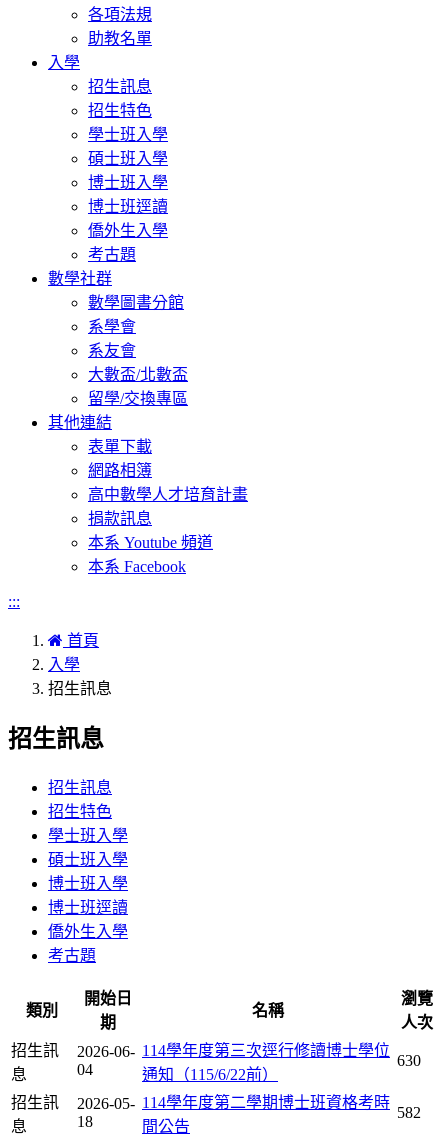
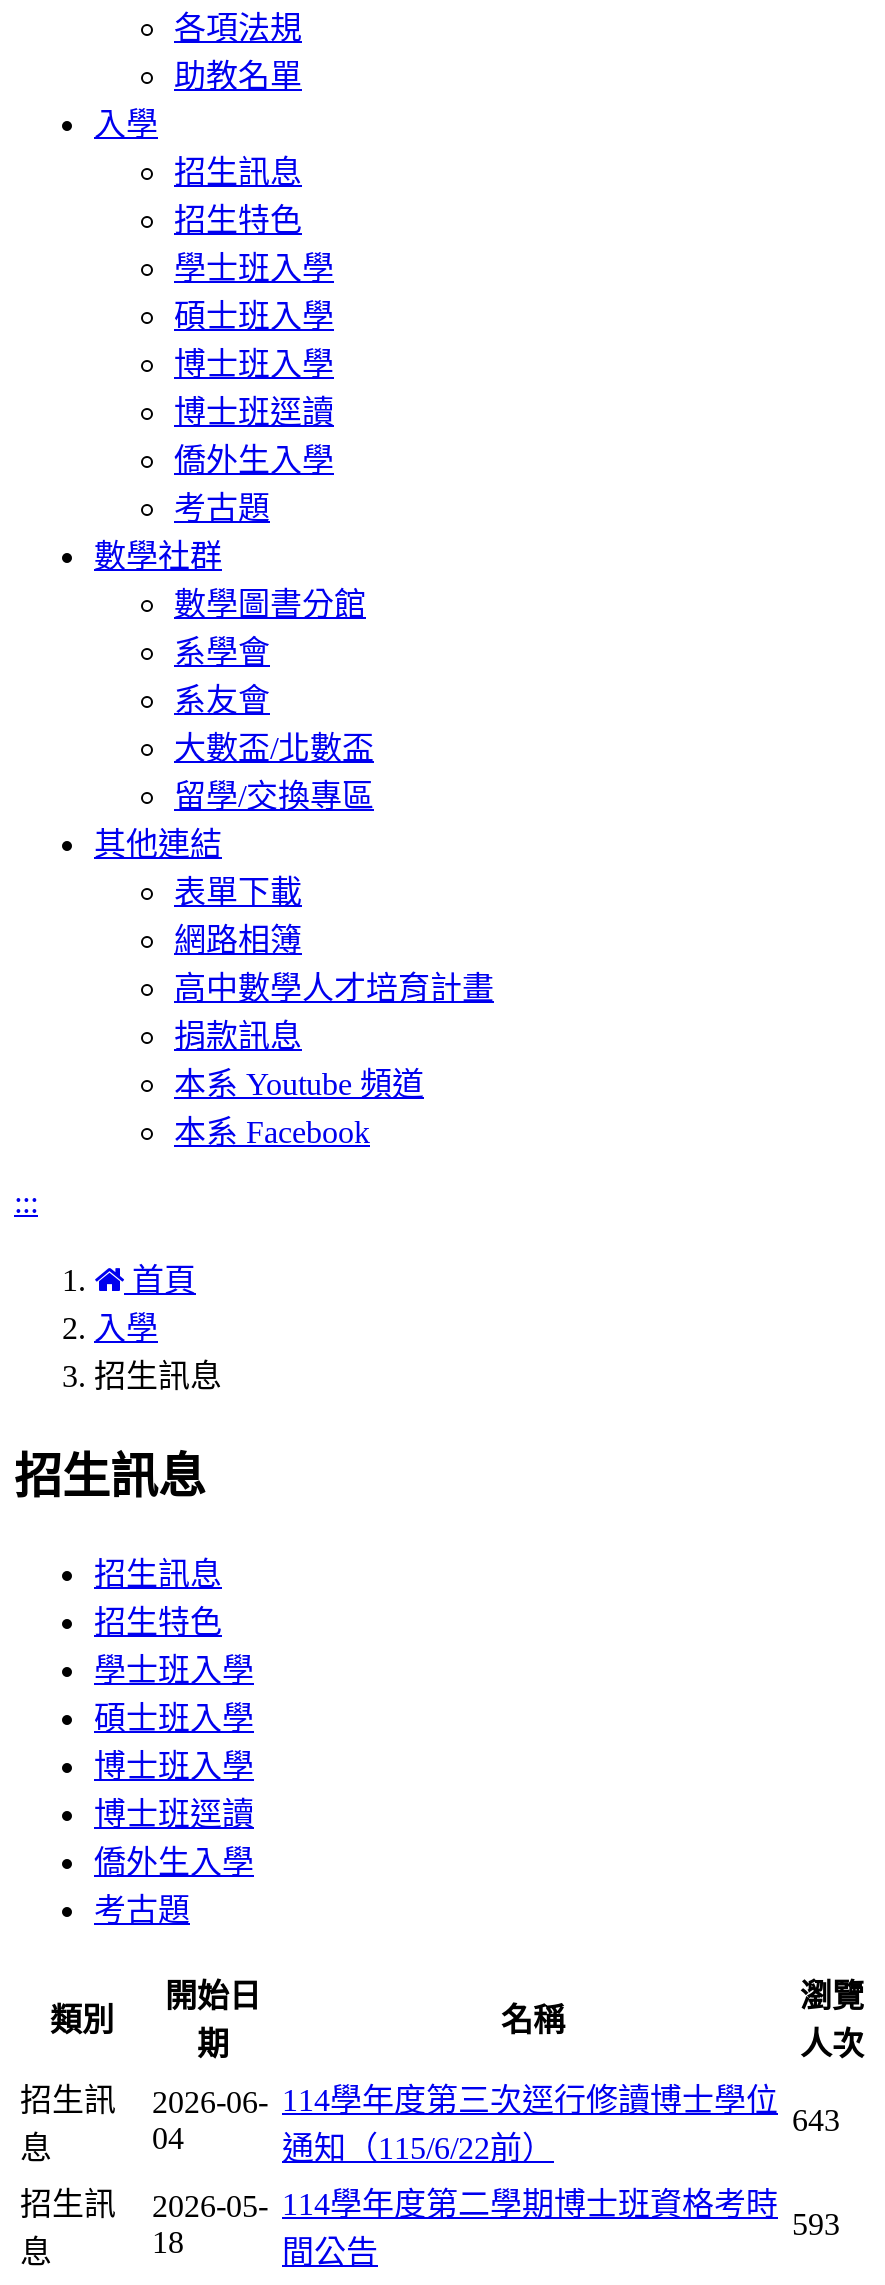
- 630
+ 643

- 582
+ 593
